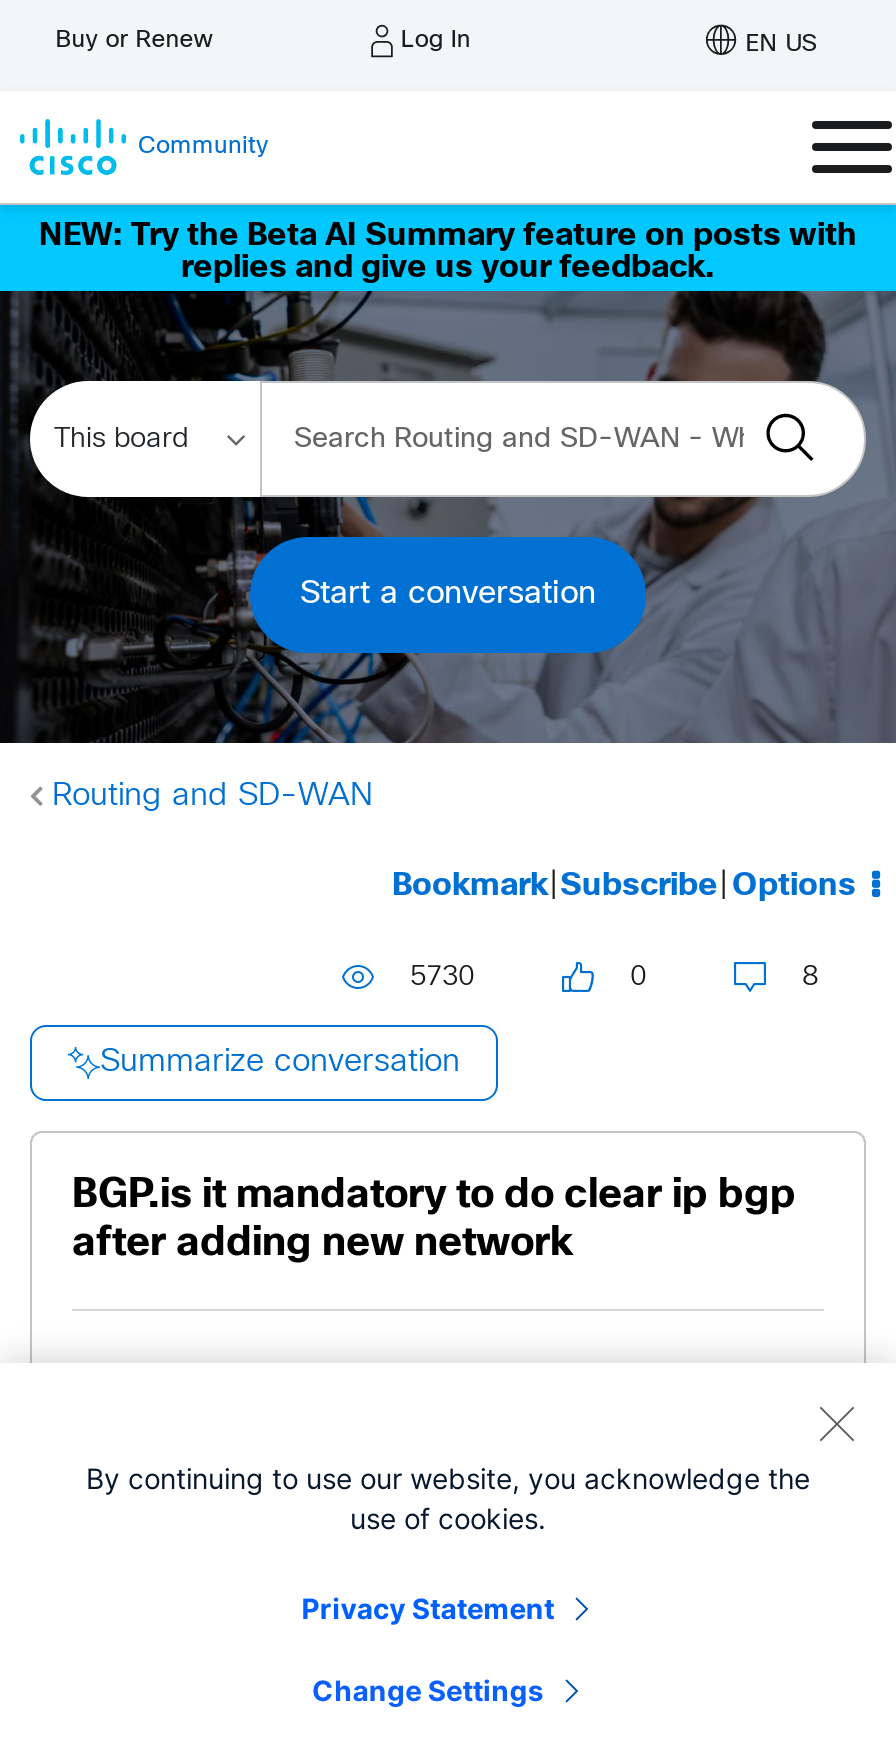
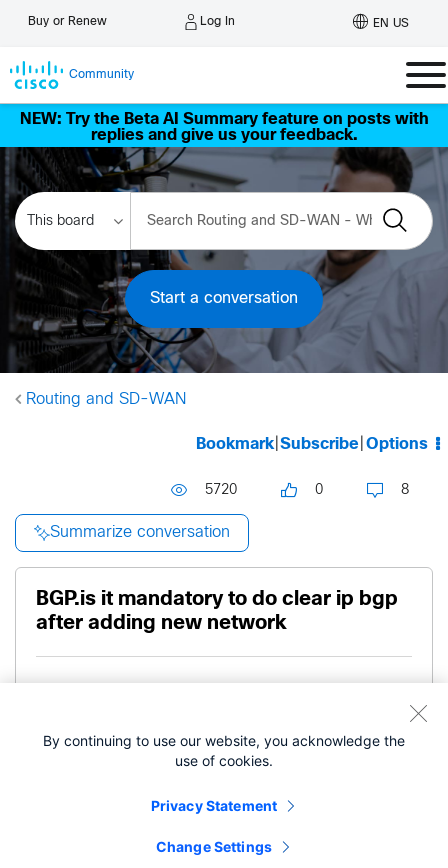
- 5730
+ 5720
